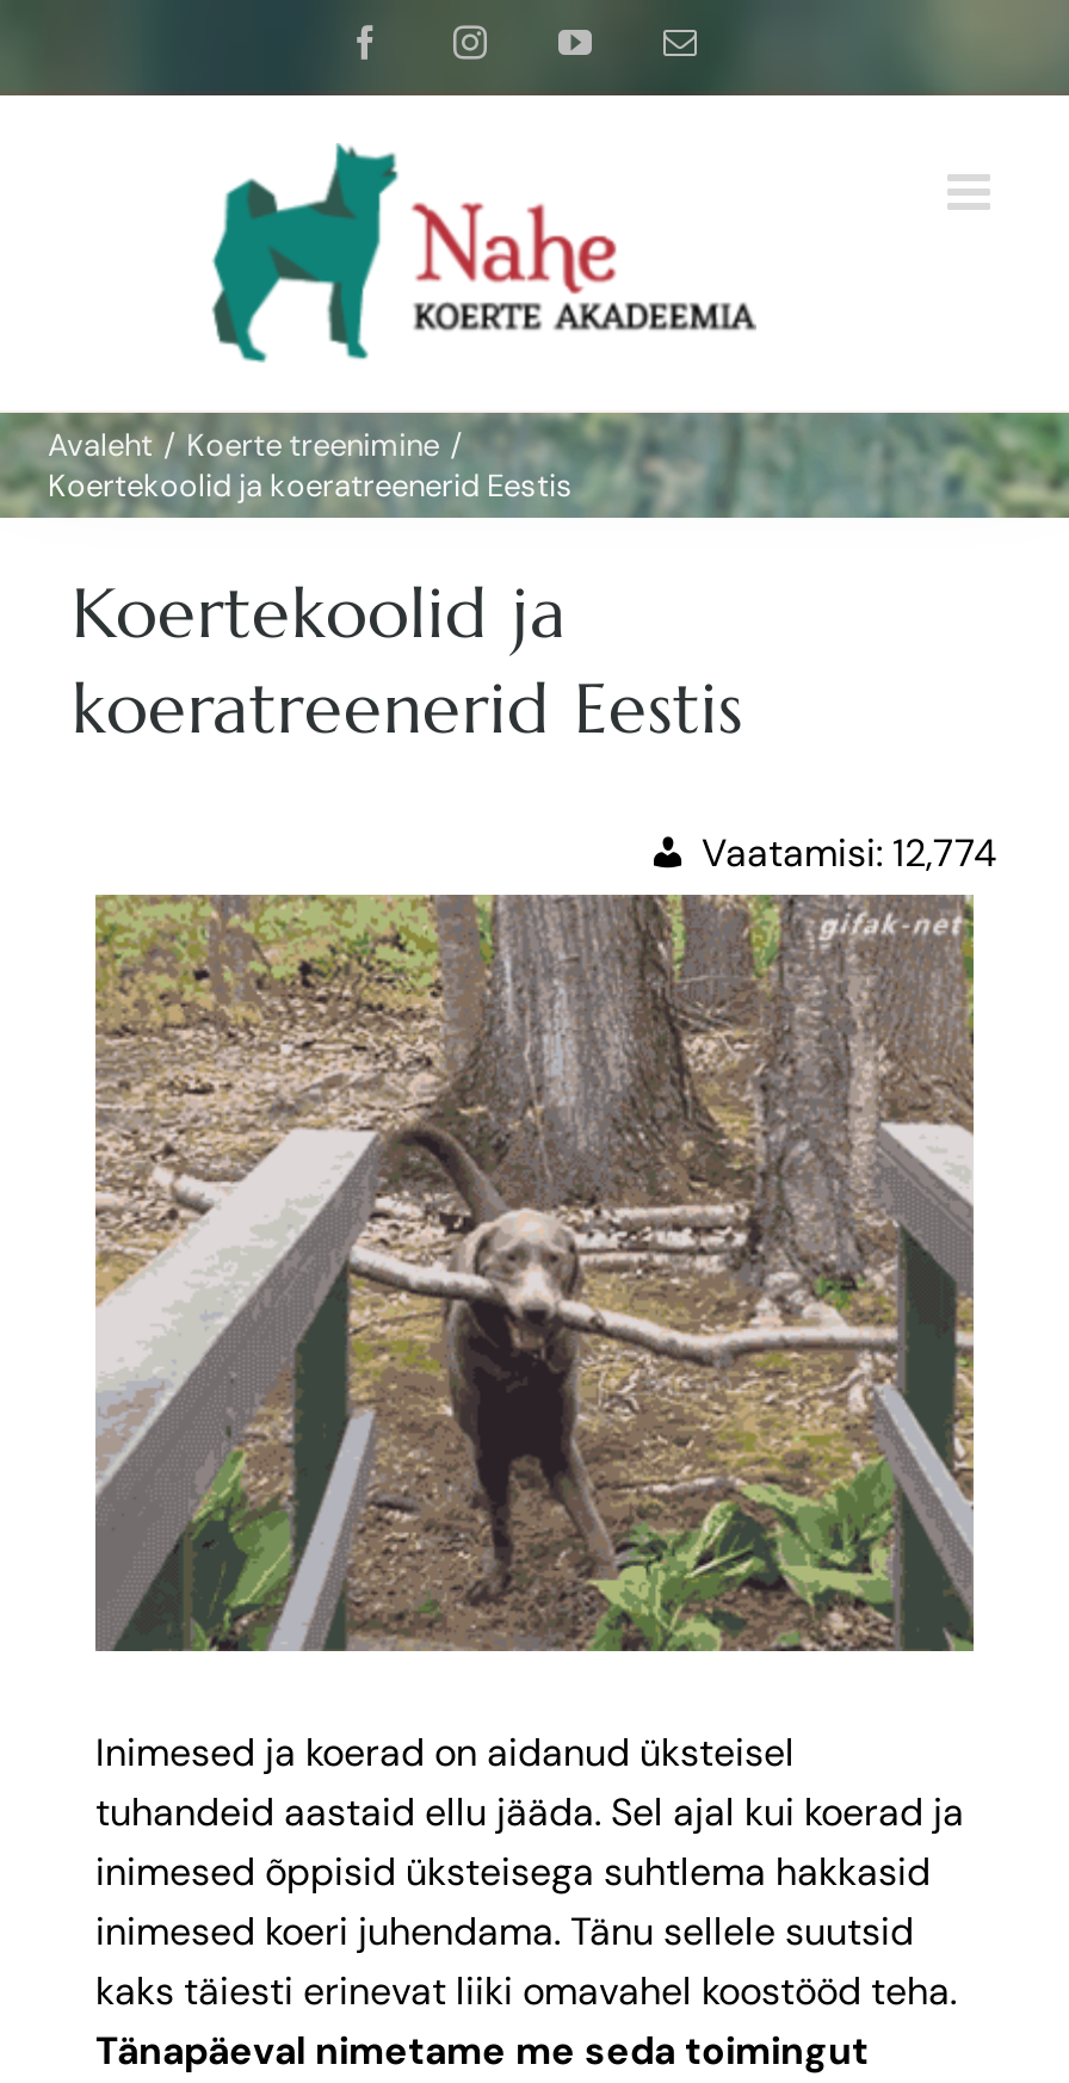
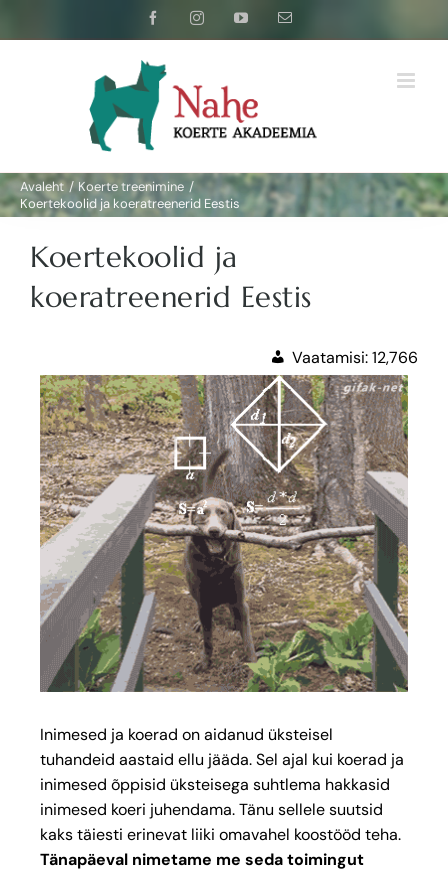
- Vaatamisi: 12,774
+ Vaatamisi: 12,766

- [image]
+ [image]
